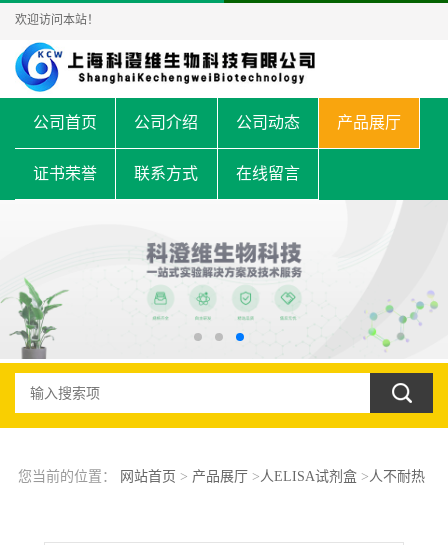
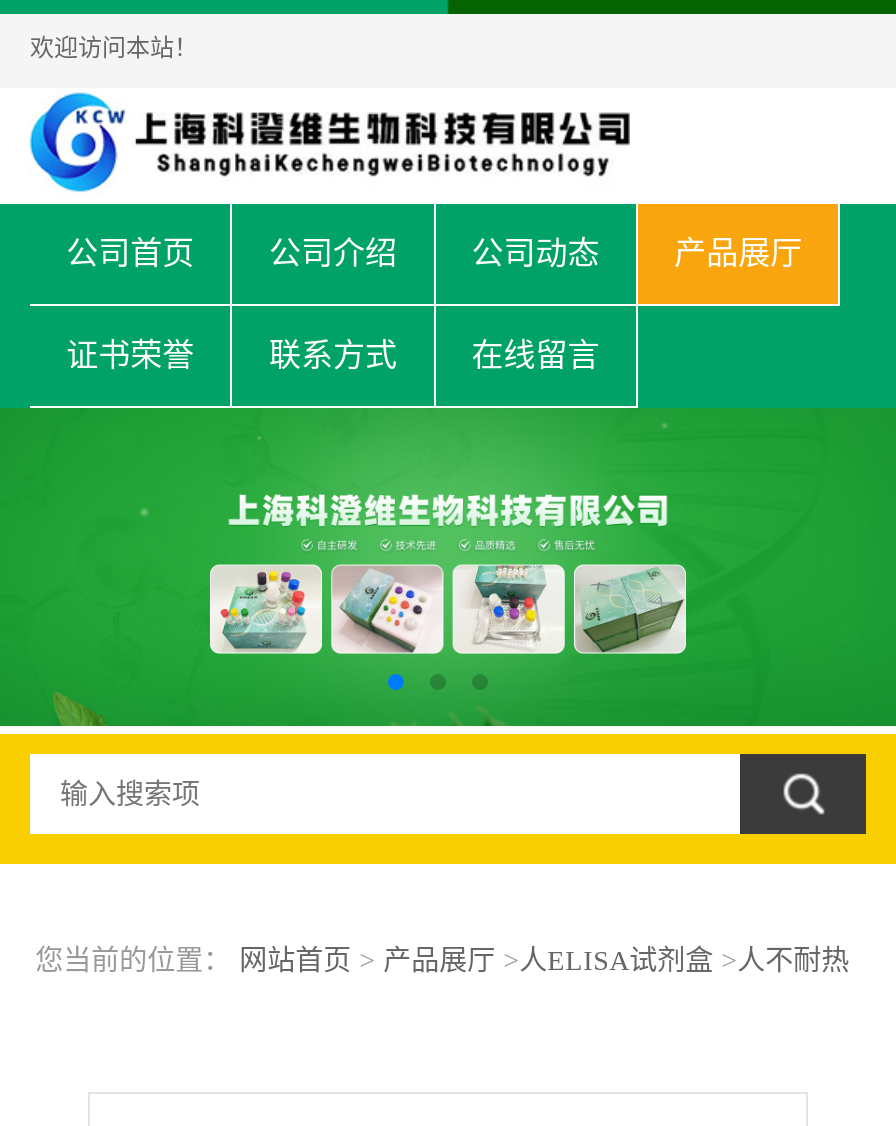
- [image]
+ [image]
